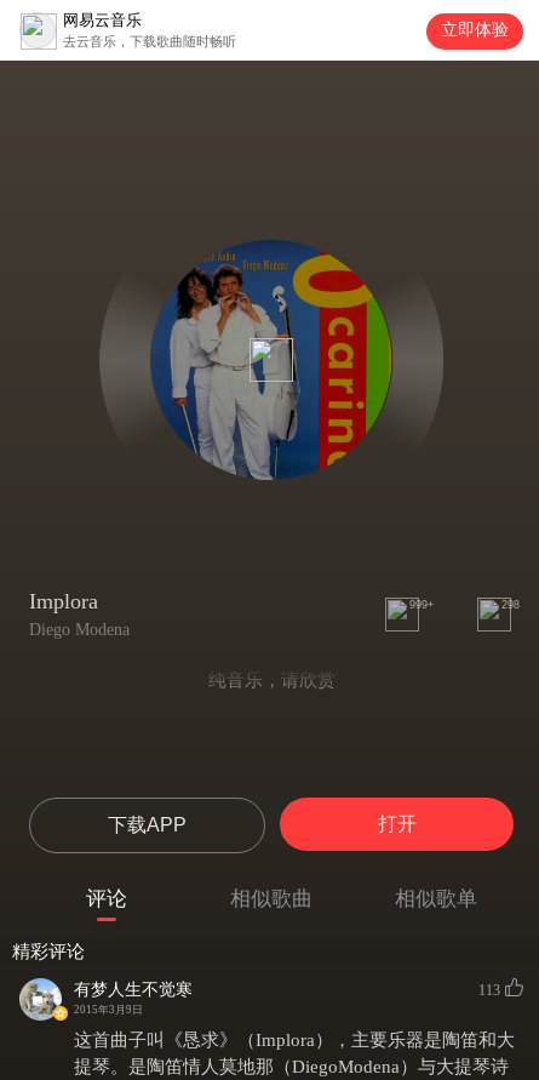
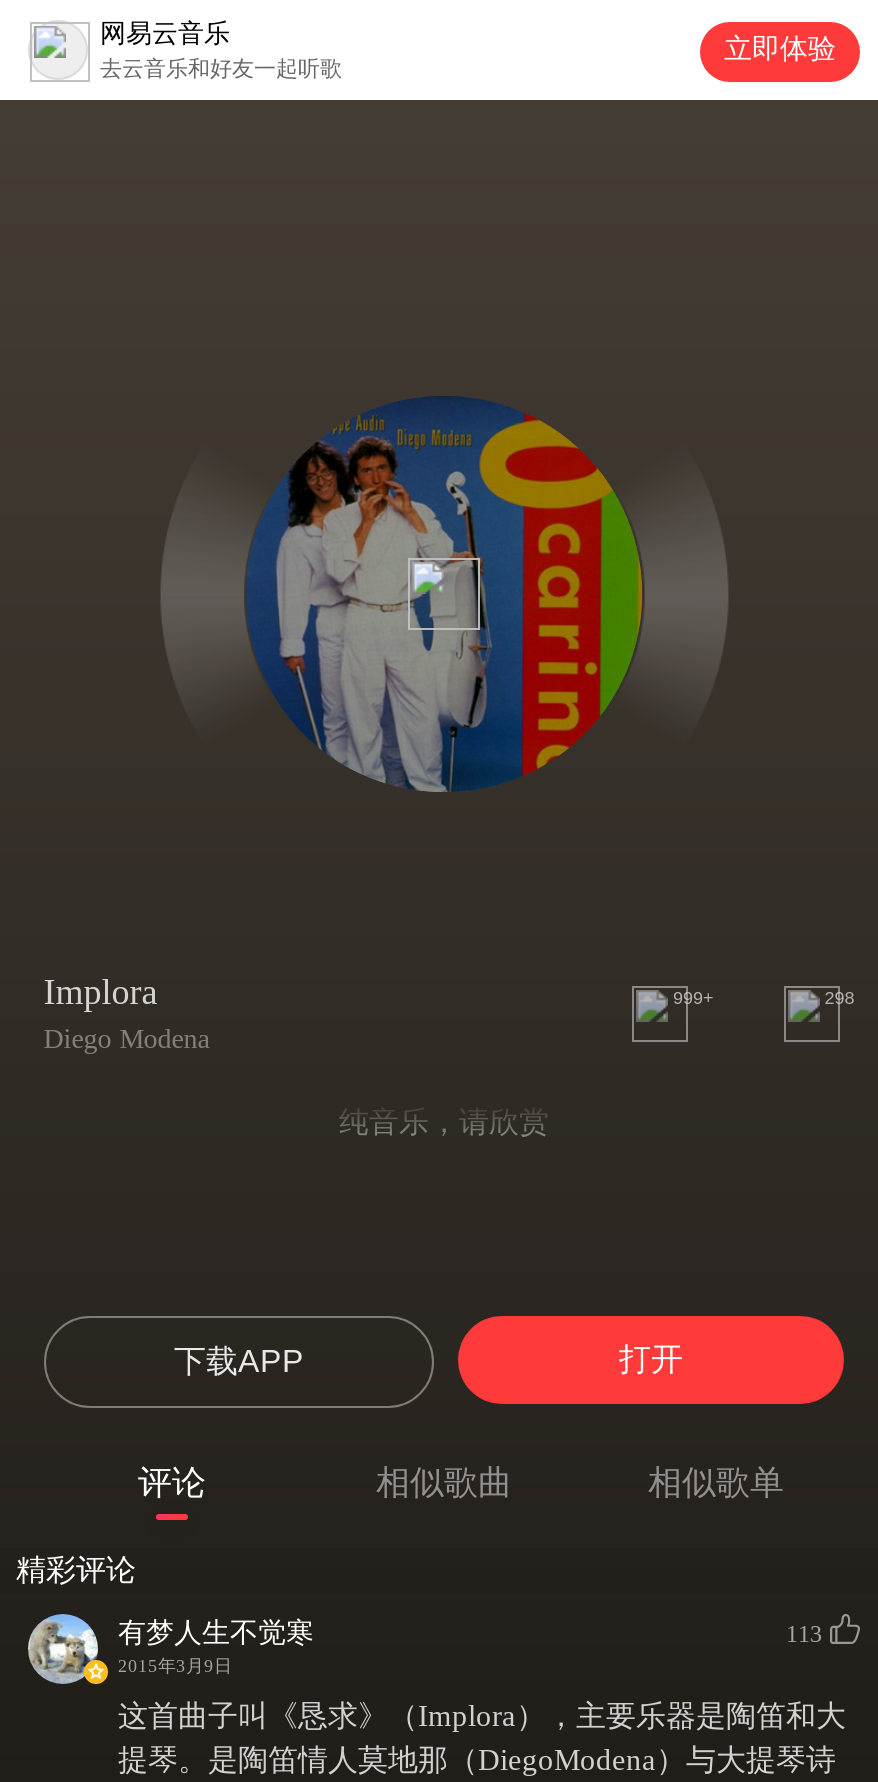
- 去云音乐，下载歌曲随时畅听
+ 去云音乐和好友一起听歌
